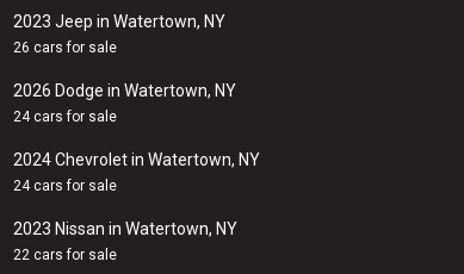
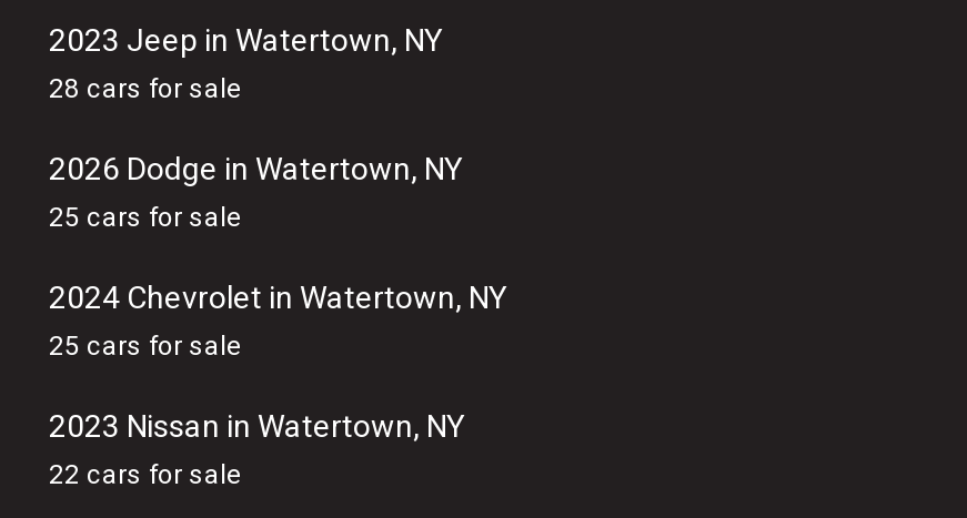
- 26 cars for sale
+ 28 cars for sale

- 24 cars for sale
+ 25 cars for sale

- 24 cars for sale
+ 25 cars for sale
